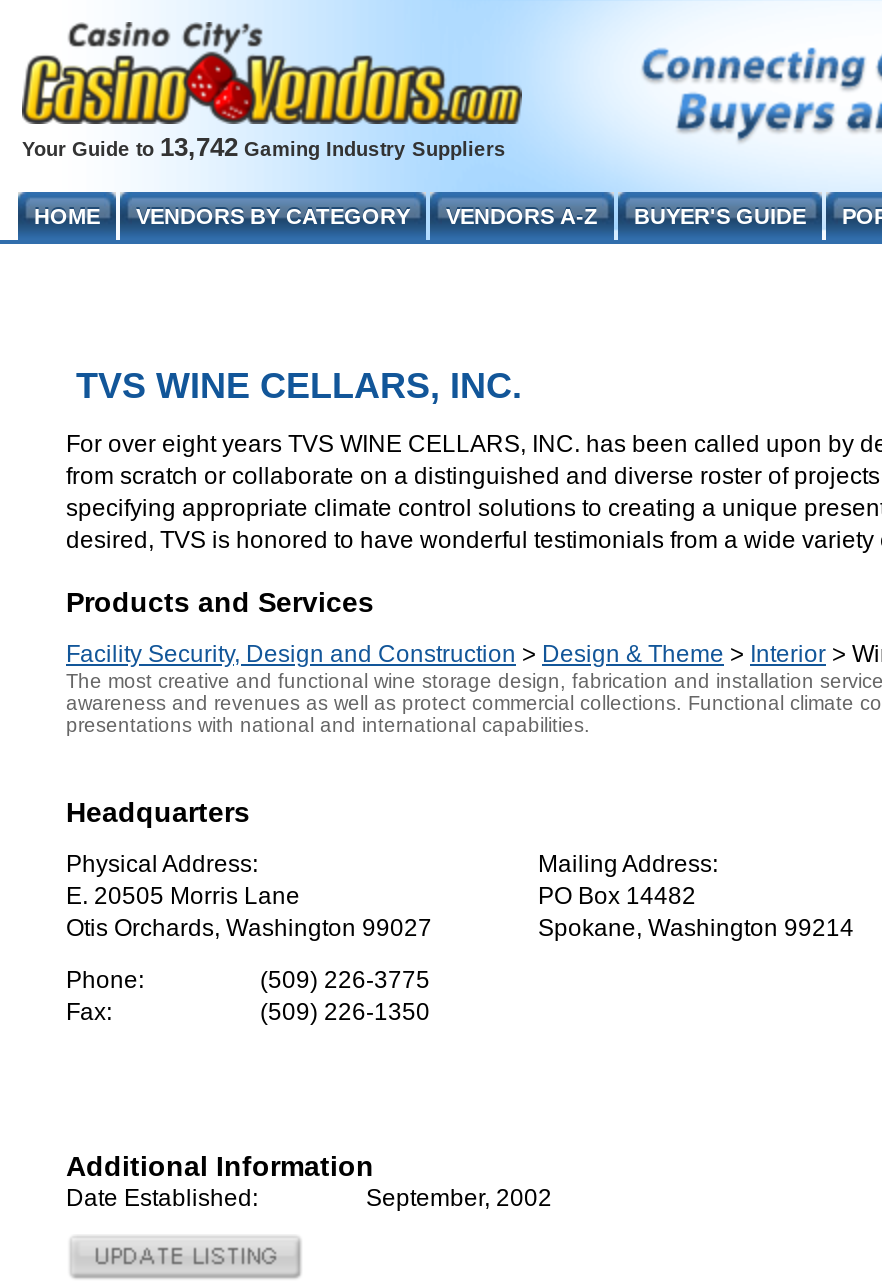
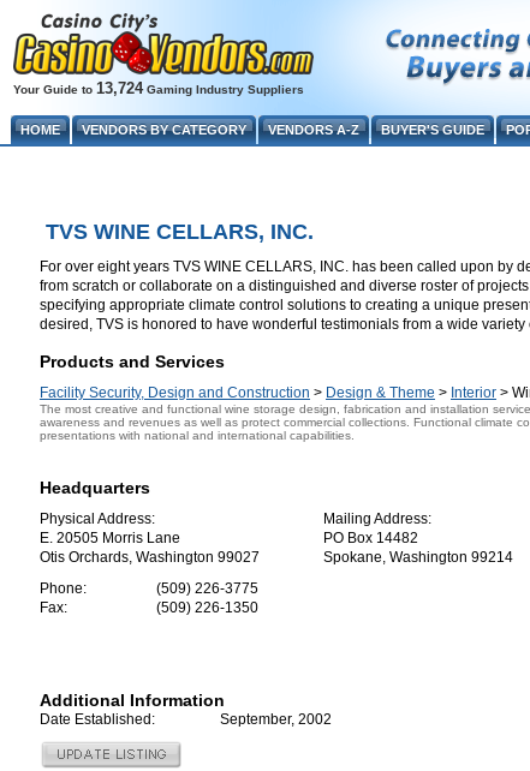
- Your Guide to 13,742 Gaming Industry Suppliers
+ Your Guide to 13,724 Gaming Industry Suppliers
